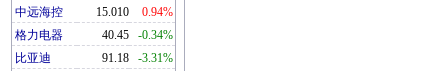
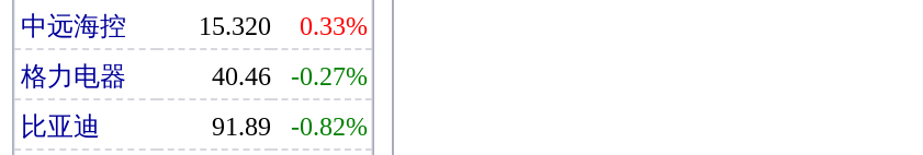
- 15.010
+ 15.320

- 0.94%
+ 0.33%

- 40.45
+ 40.46

- -0.34%
+ -0.27%

- 91.18
+ 91.89

- -3.31%
+ -0.82%
